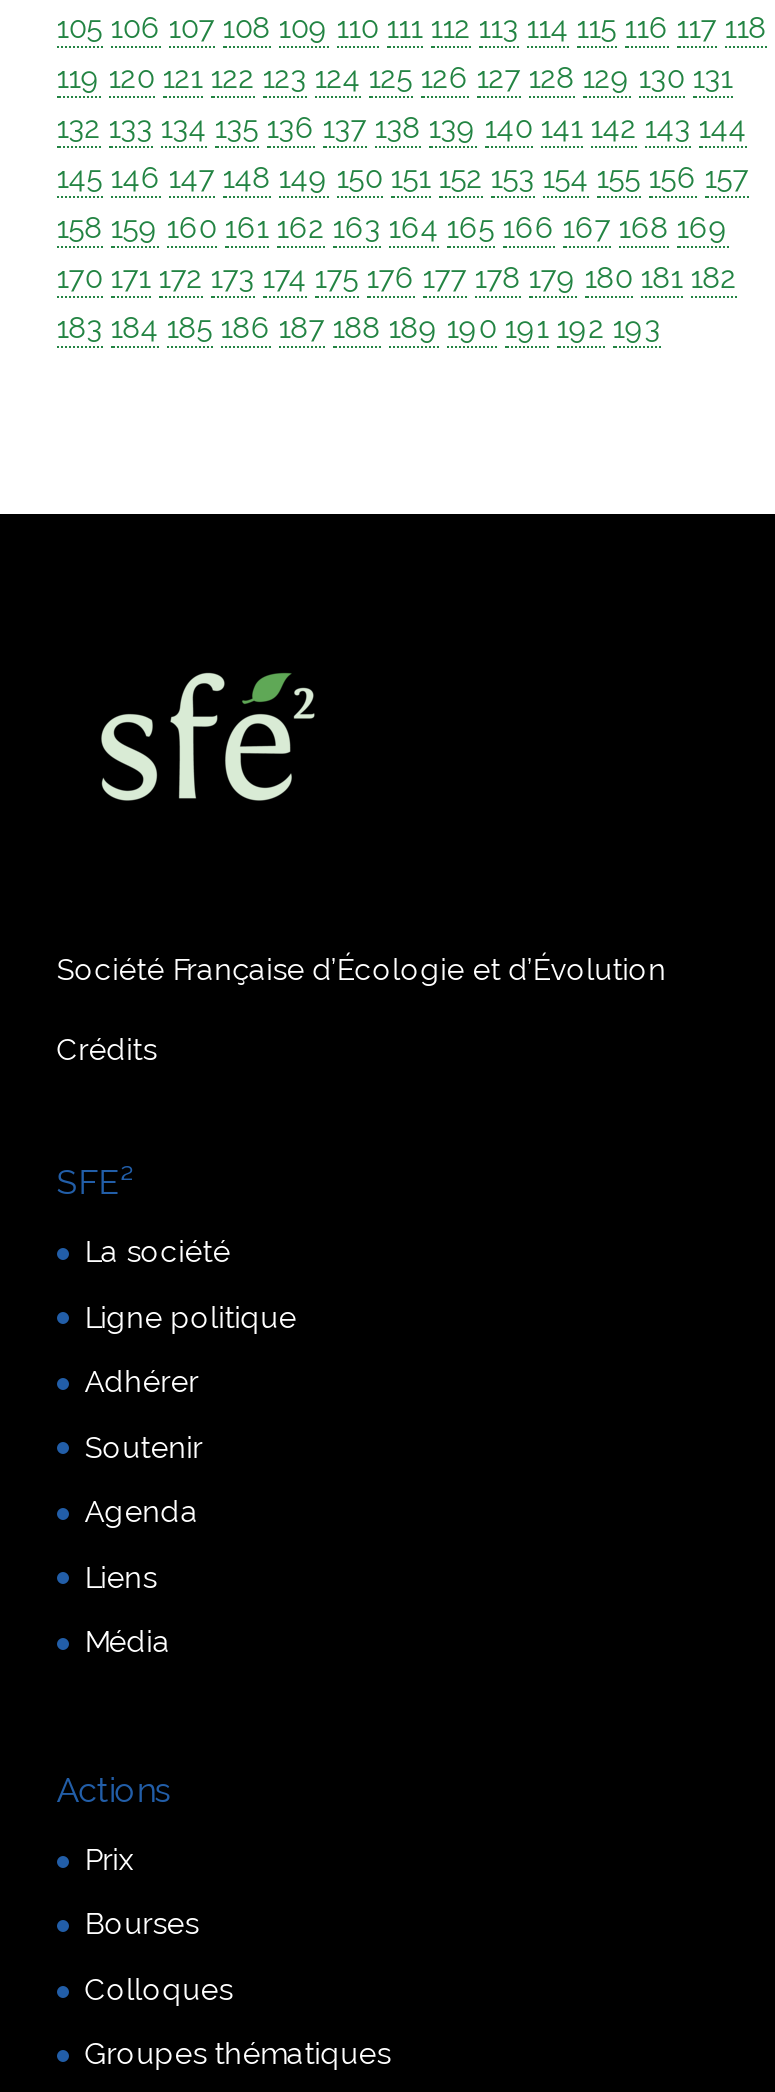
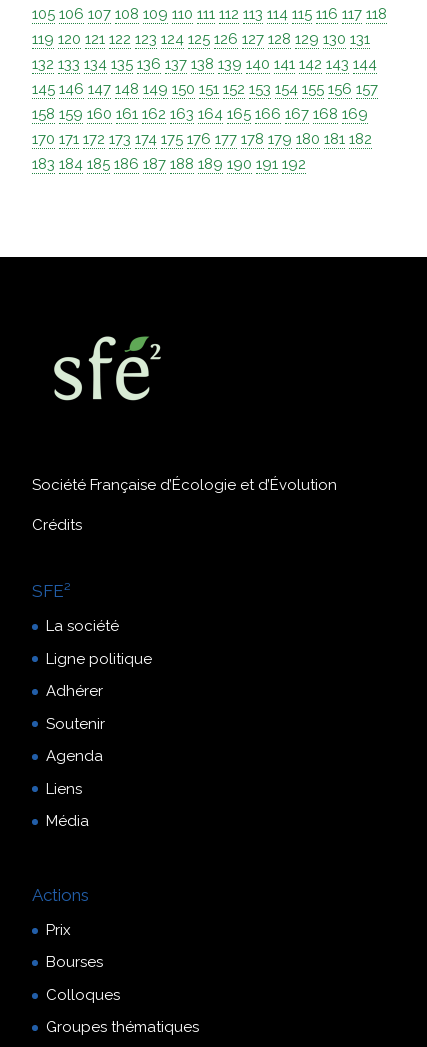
- 183 184 185 186 187 188 189 190 191 192 193
+ 183 184 185 186 187 188 189 190 191 192
